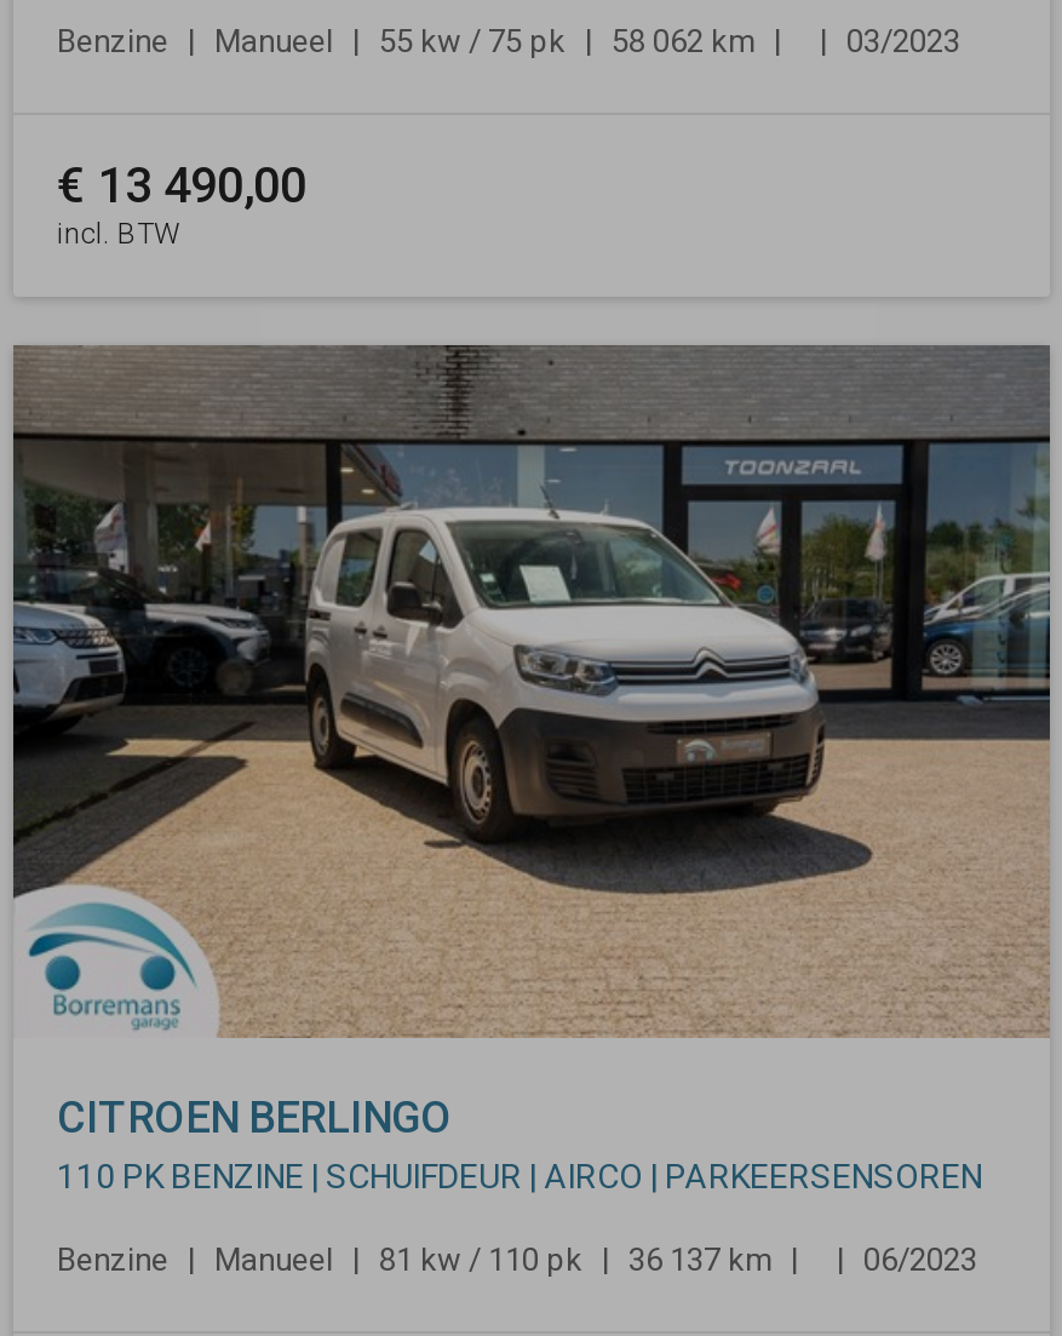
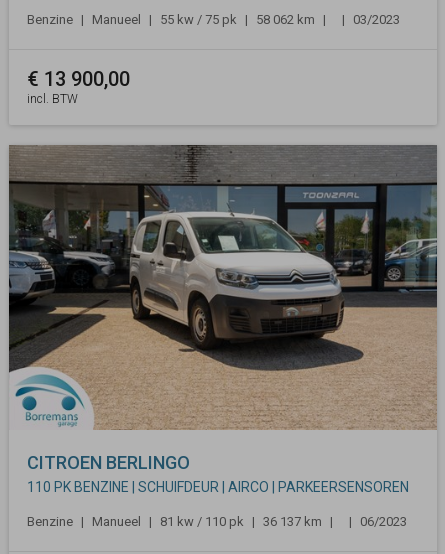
- €13 490,00
+ €13 900,00
